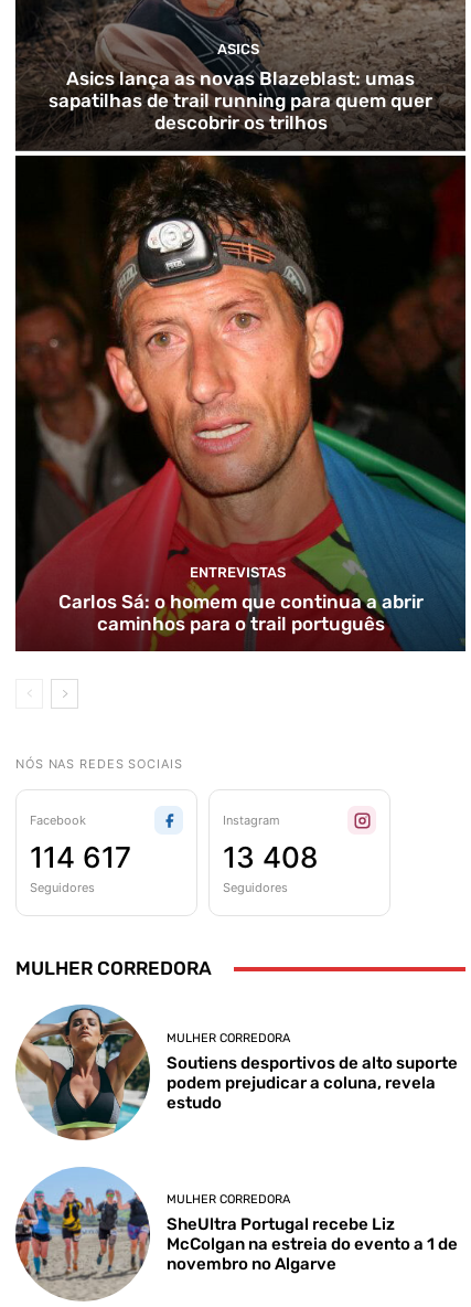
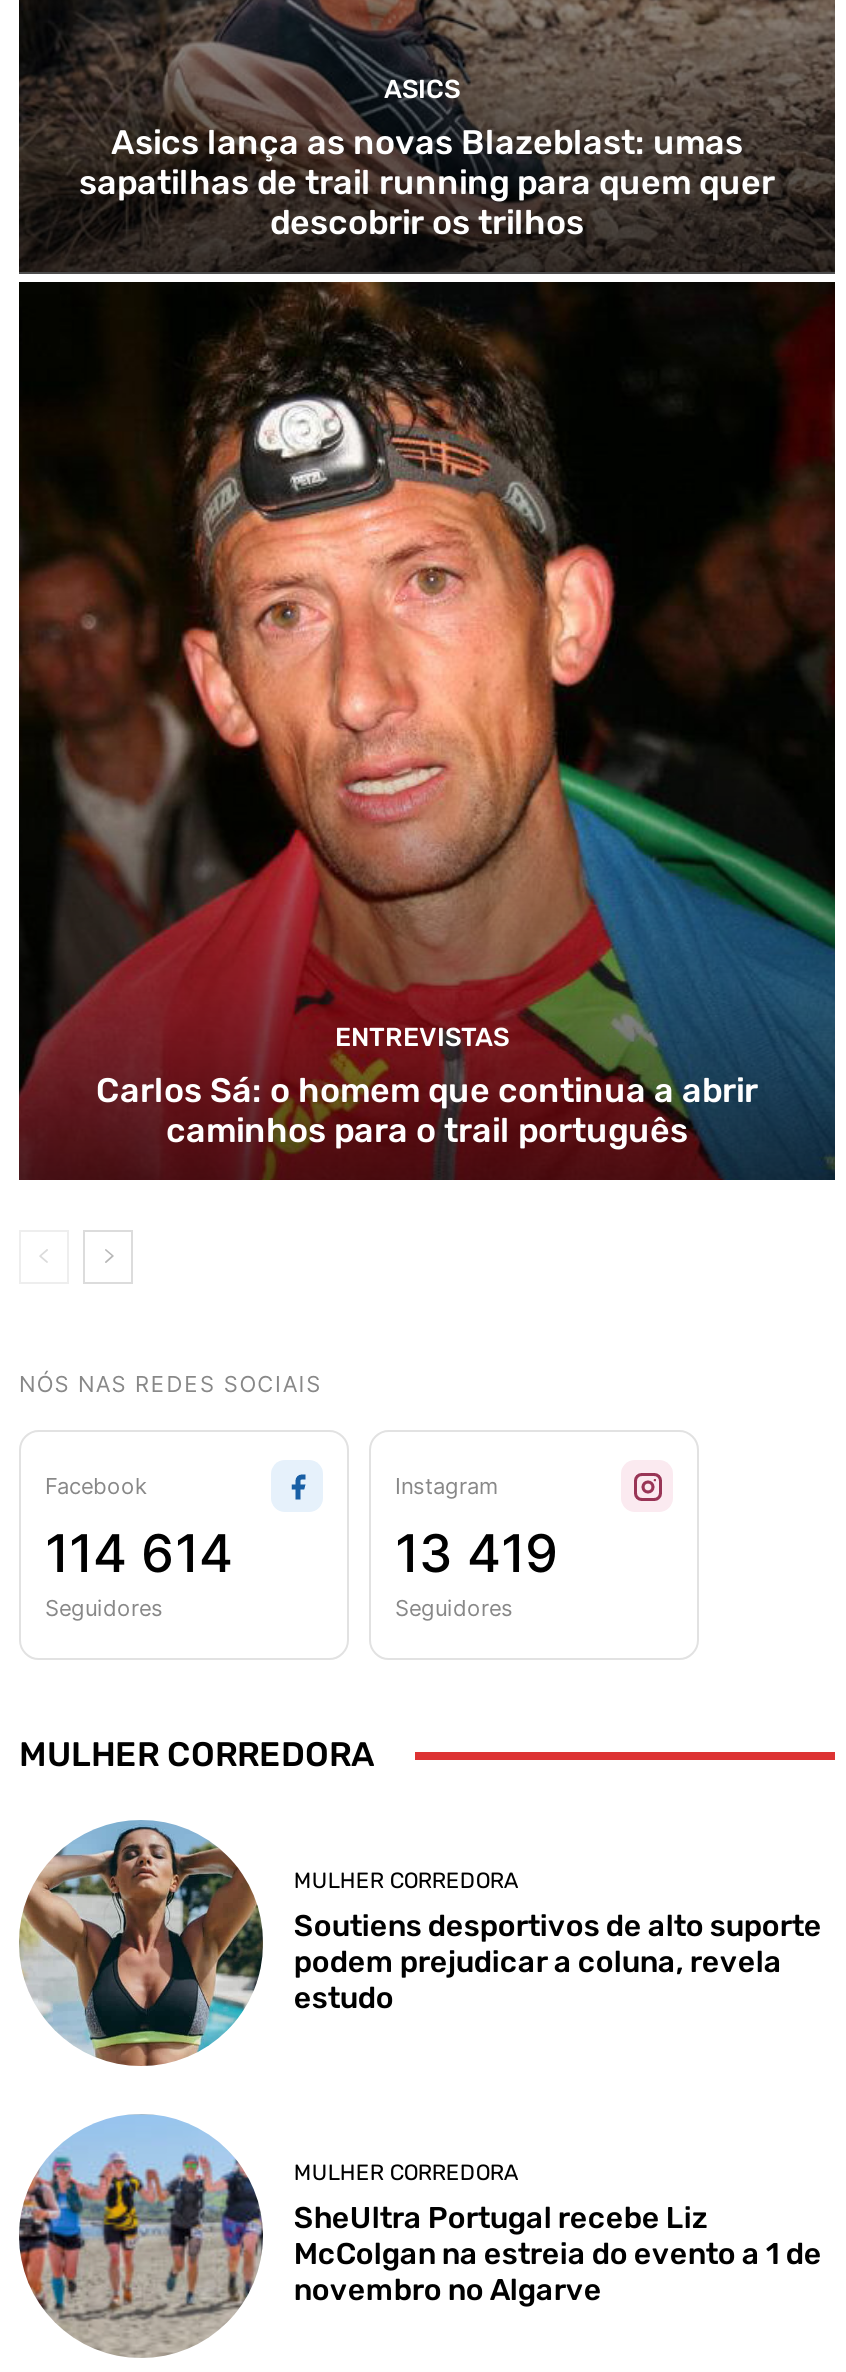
- 114 617
+ 114 614

- 13 408
+ 13 419
